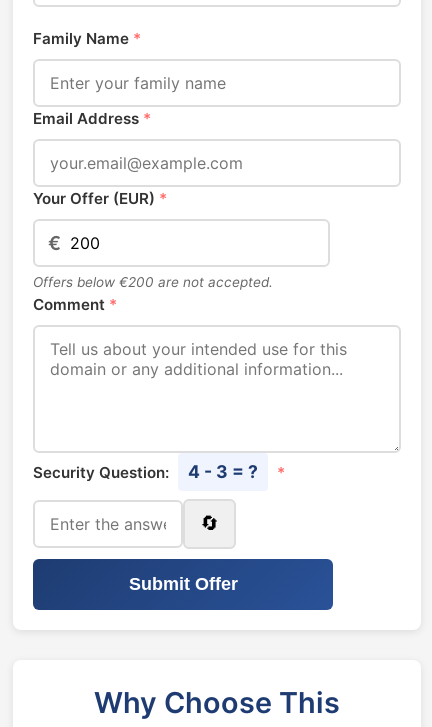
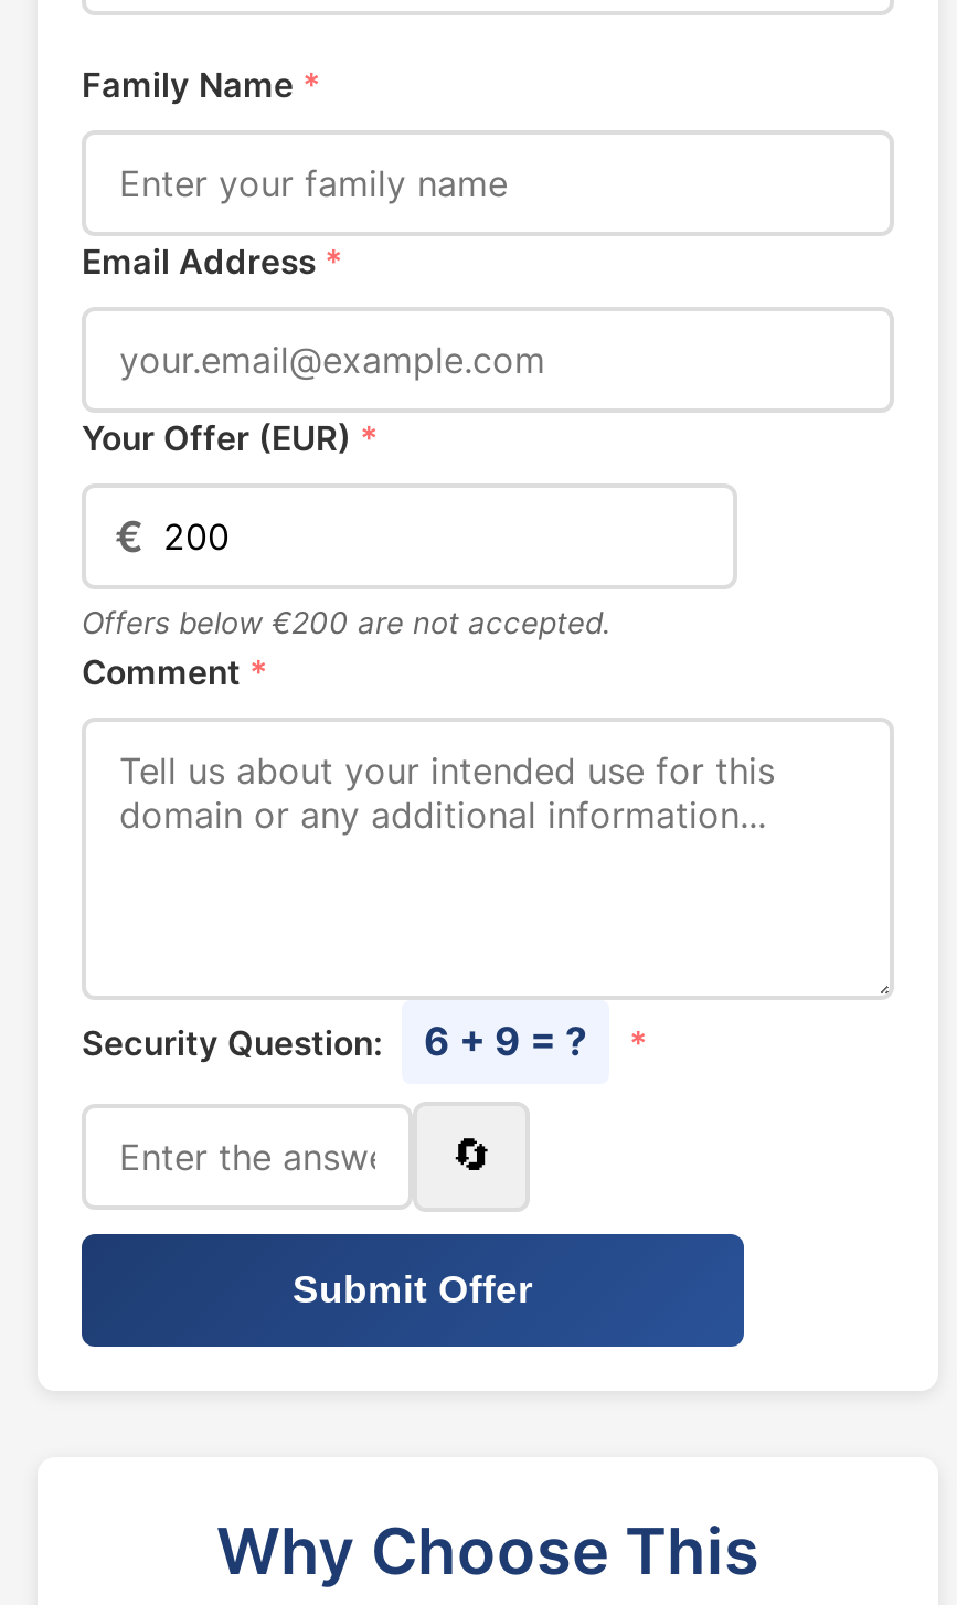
- 4 - 3 = ?
+ 6 + 9 = ?
